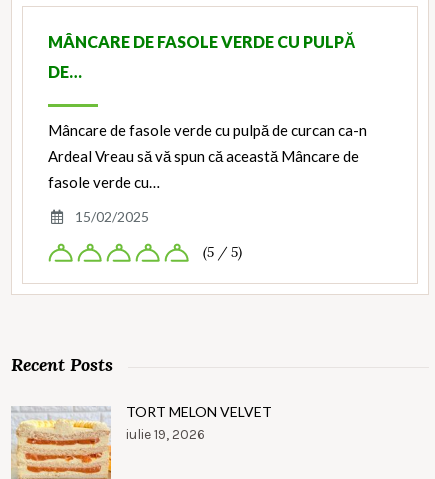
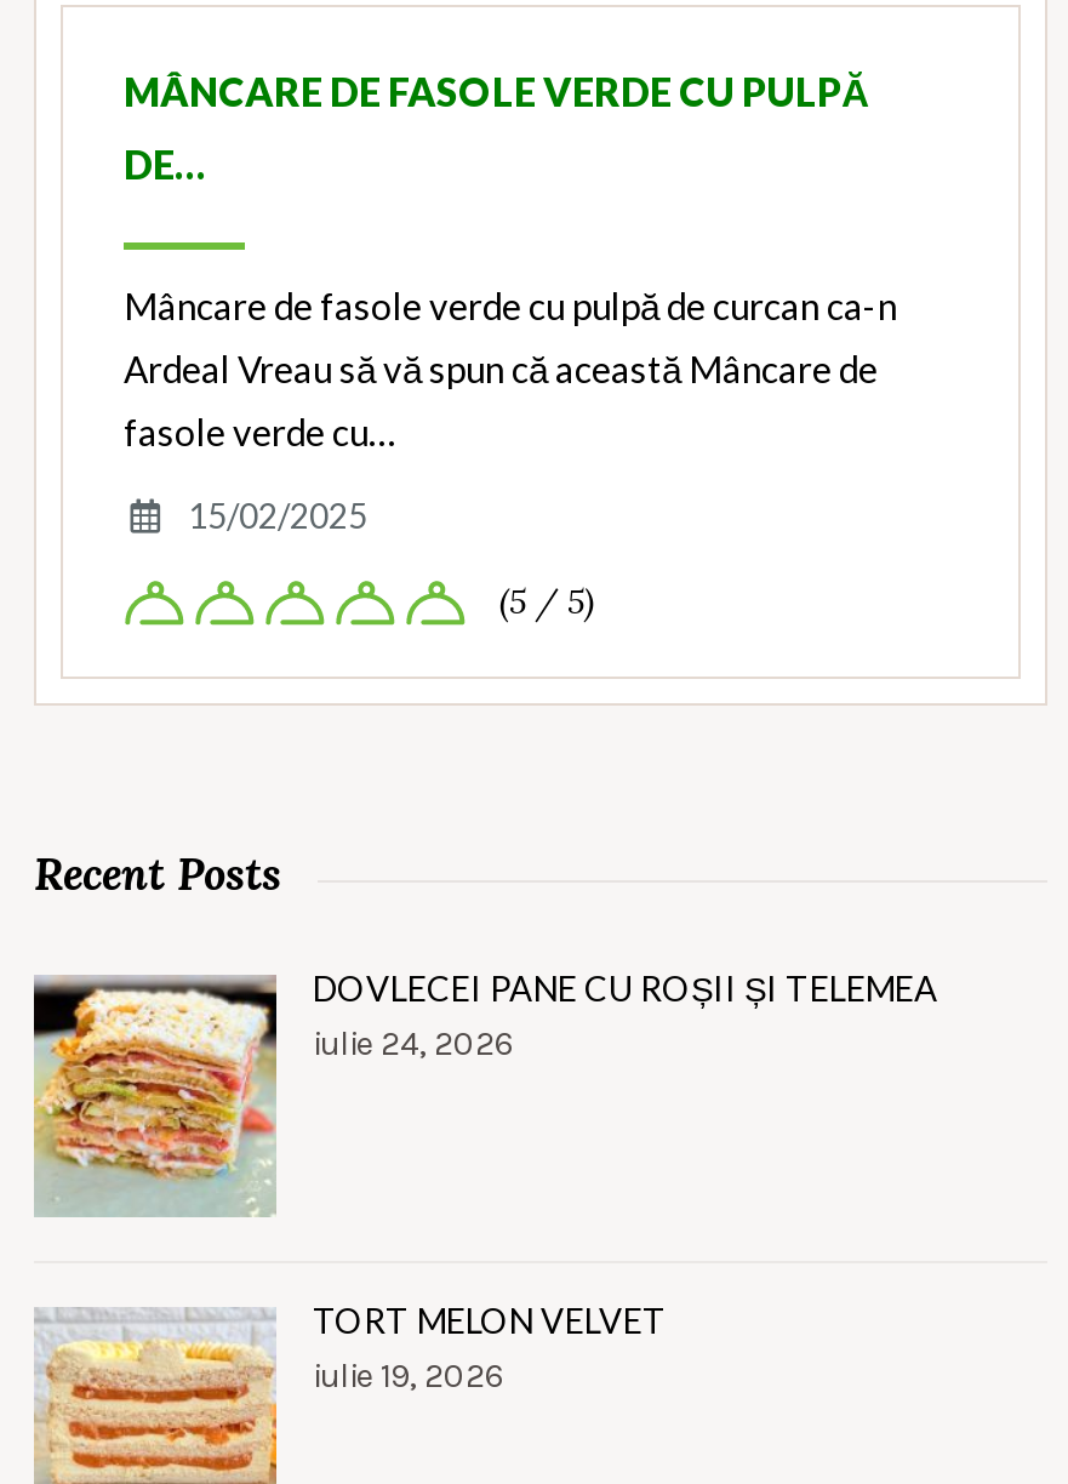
+ [image]
+ DOVLECEI PANE CU ROȘII ȘI TELEMEA
+ iulie 24, 2026
